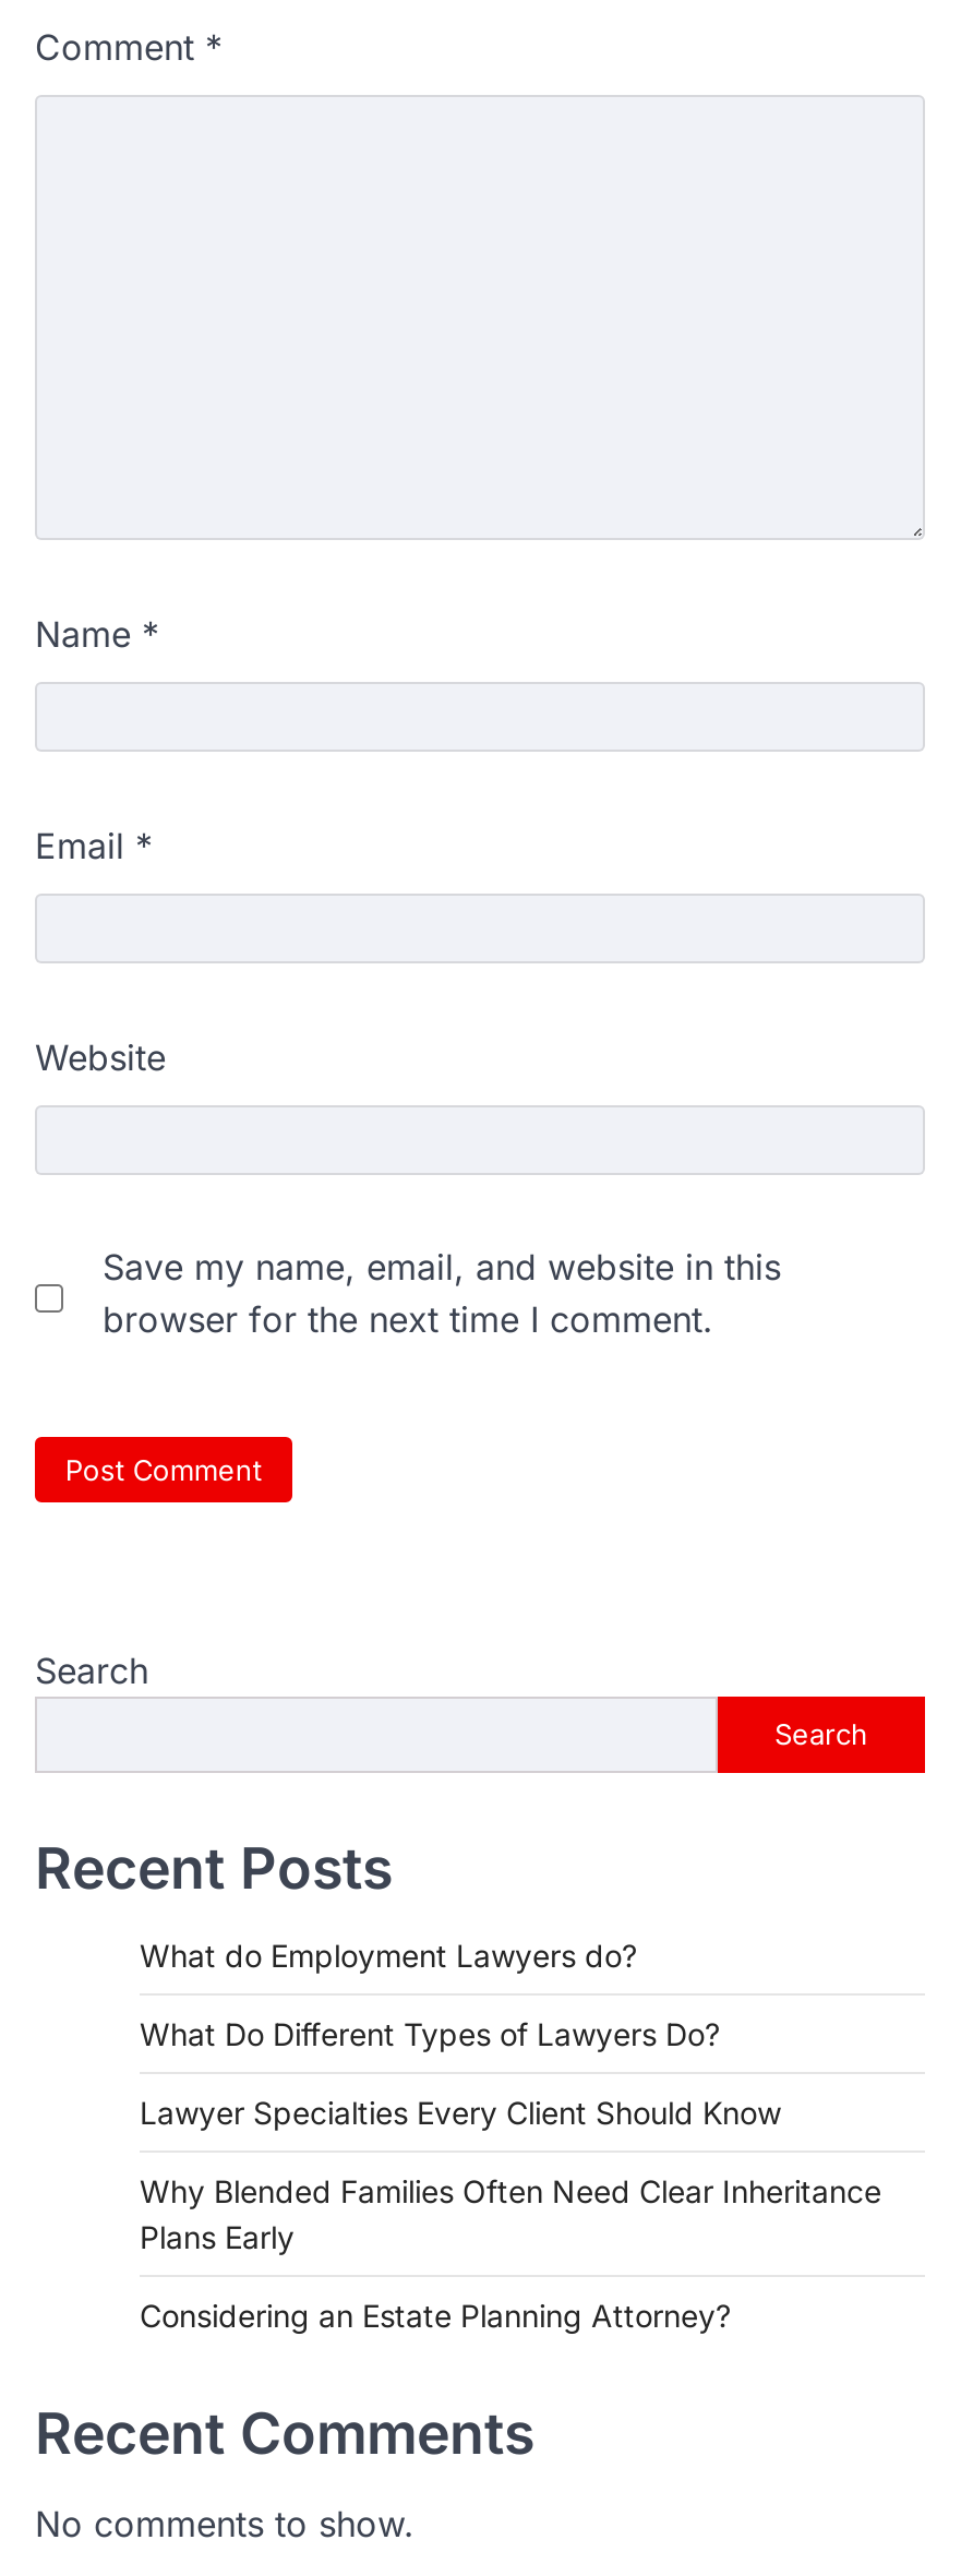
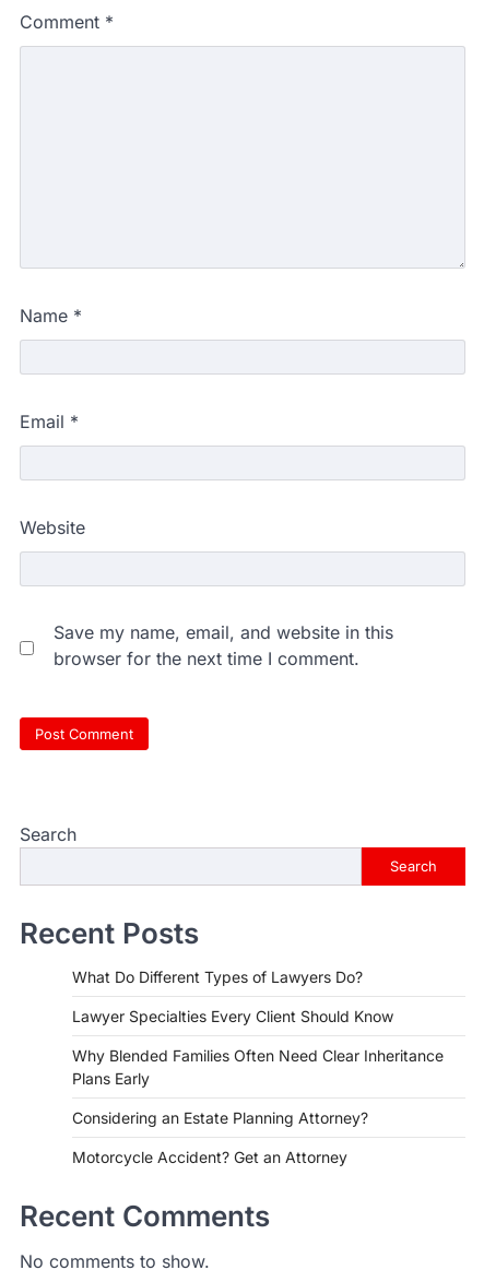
- What do Employment Lawyers do?

moved up: What Do Different Types of Lawyers Do? | Lawyer Specialties Every Client Should Know | Why Blended Families Often Need Clear Inheritance | Plans Early | Considering an Estate Planning Attorney?

+ Motorcycle Accident? Get an Attorney
